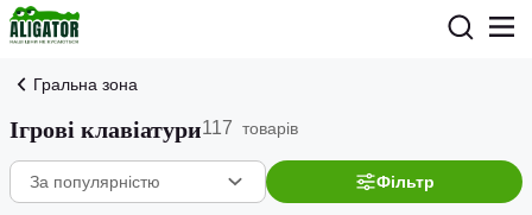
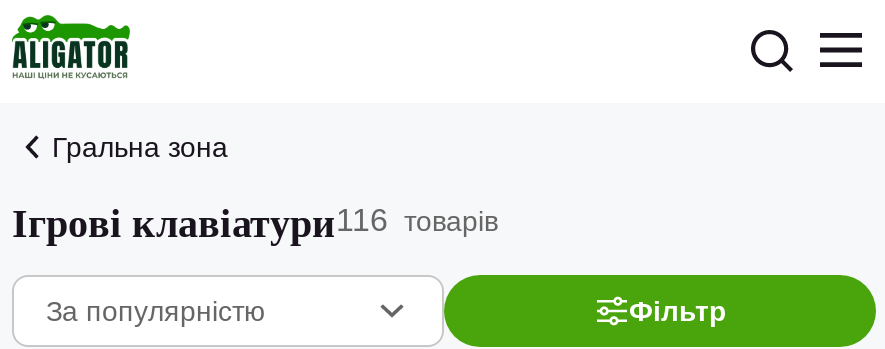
- Ігрові клавіатури117 товарів
+ Ігрові клавіатури116 товарів
